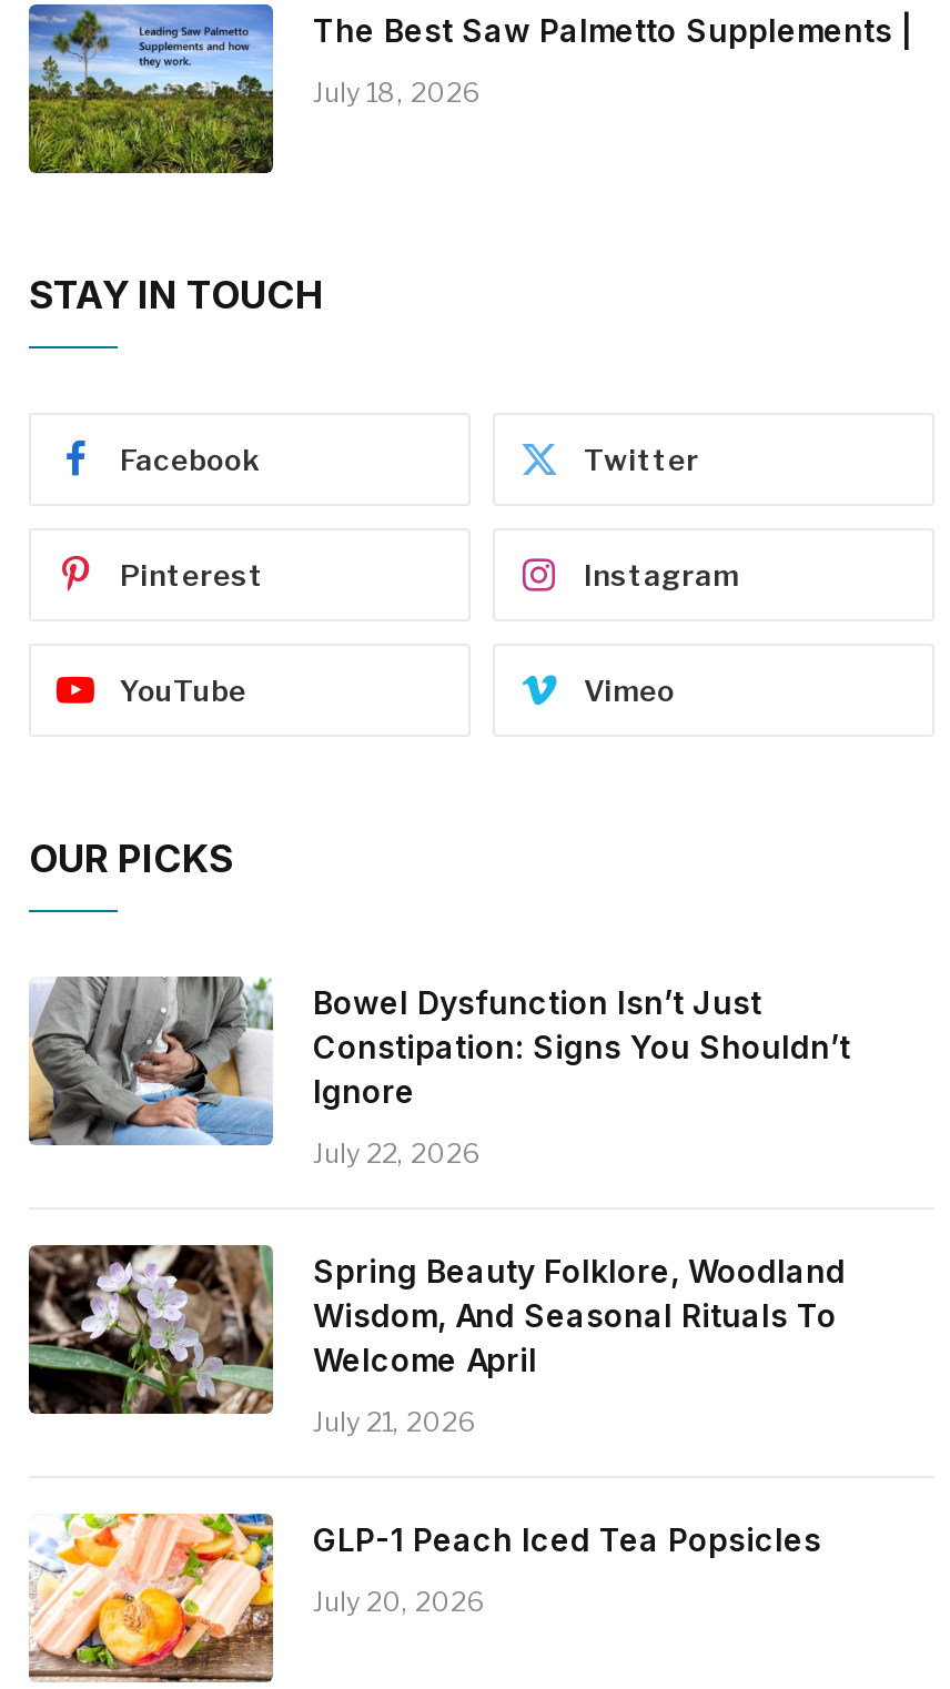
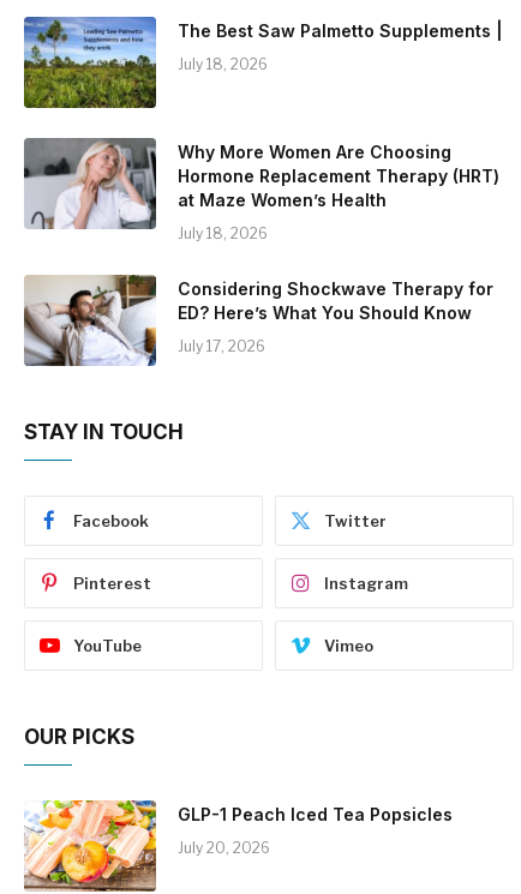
+ [image]
+ Why More Women Are Choosing
+ Hormone Replacement Therapy (HRT)
+ at Maze Women’s Health
+ July 18, 2026
+ Considering Shockwave Therapy for
+ ED? Here’s What You Should Know
+ July 17, 2026

+ [image]

moved down: STAY IN TOUCH | Facebook | Twitter | Pinterest | Instagram | YouTube | Vimeo | OUR PICKS

- [image]
- Bowel Dysfunction Isn’t Just
- Constipation: Signs You Shouldn’t
- Ignore
- July 22, 2026
- Spring Beauty Folklore, Woodland
- Wisdom, And Seasonal Rituals To
- Welcome April
- July 21, 2026

- [image]
